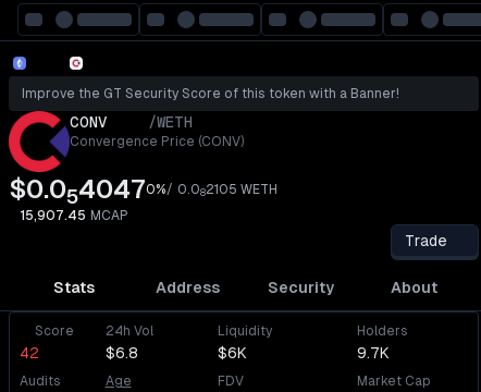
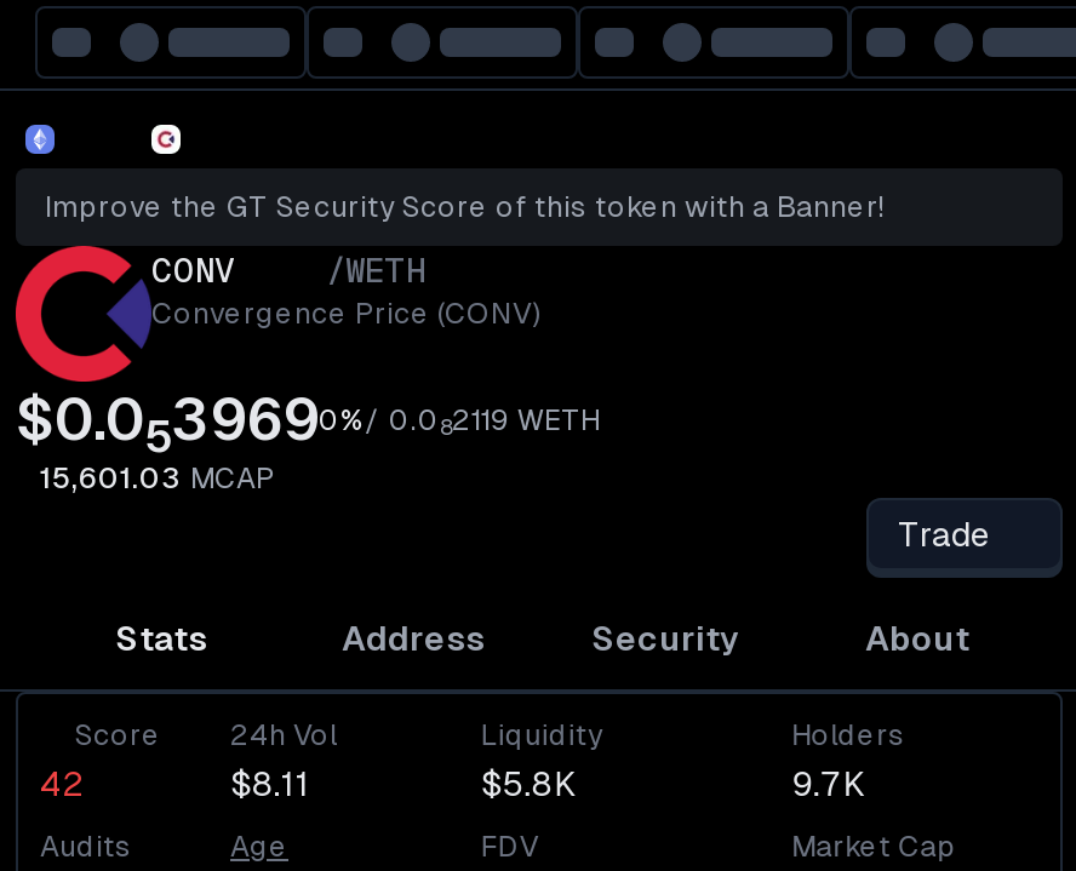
- $0.0540470% / 0.082105 WETH
+ $0.0539690% / 0.082119 WETH

- 15,907.45 MCAP
+ 15,601.03 MCAP

- $6.8
+ $8.11

- $6K
+ $5.8K
